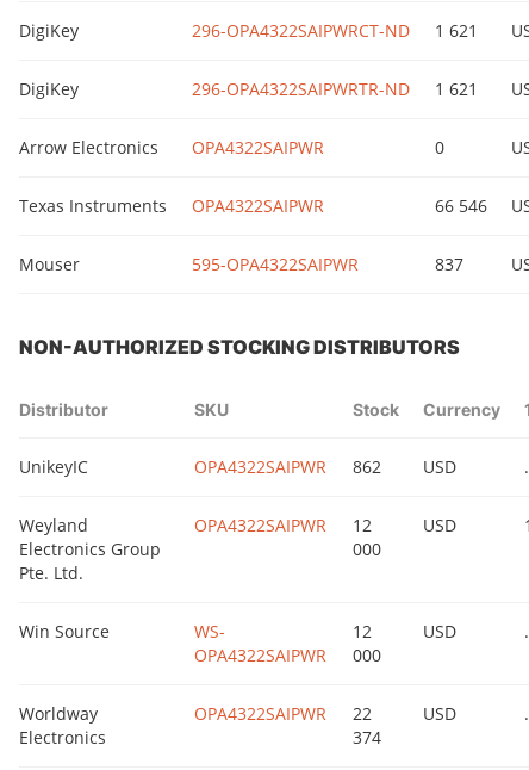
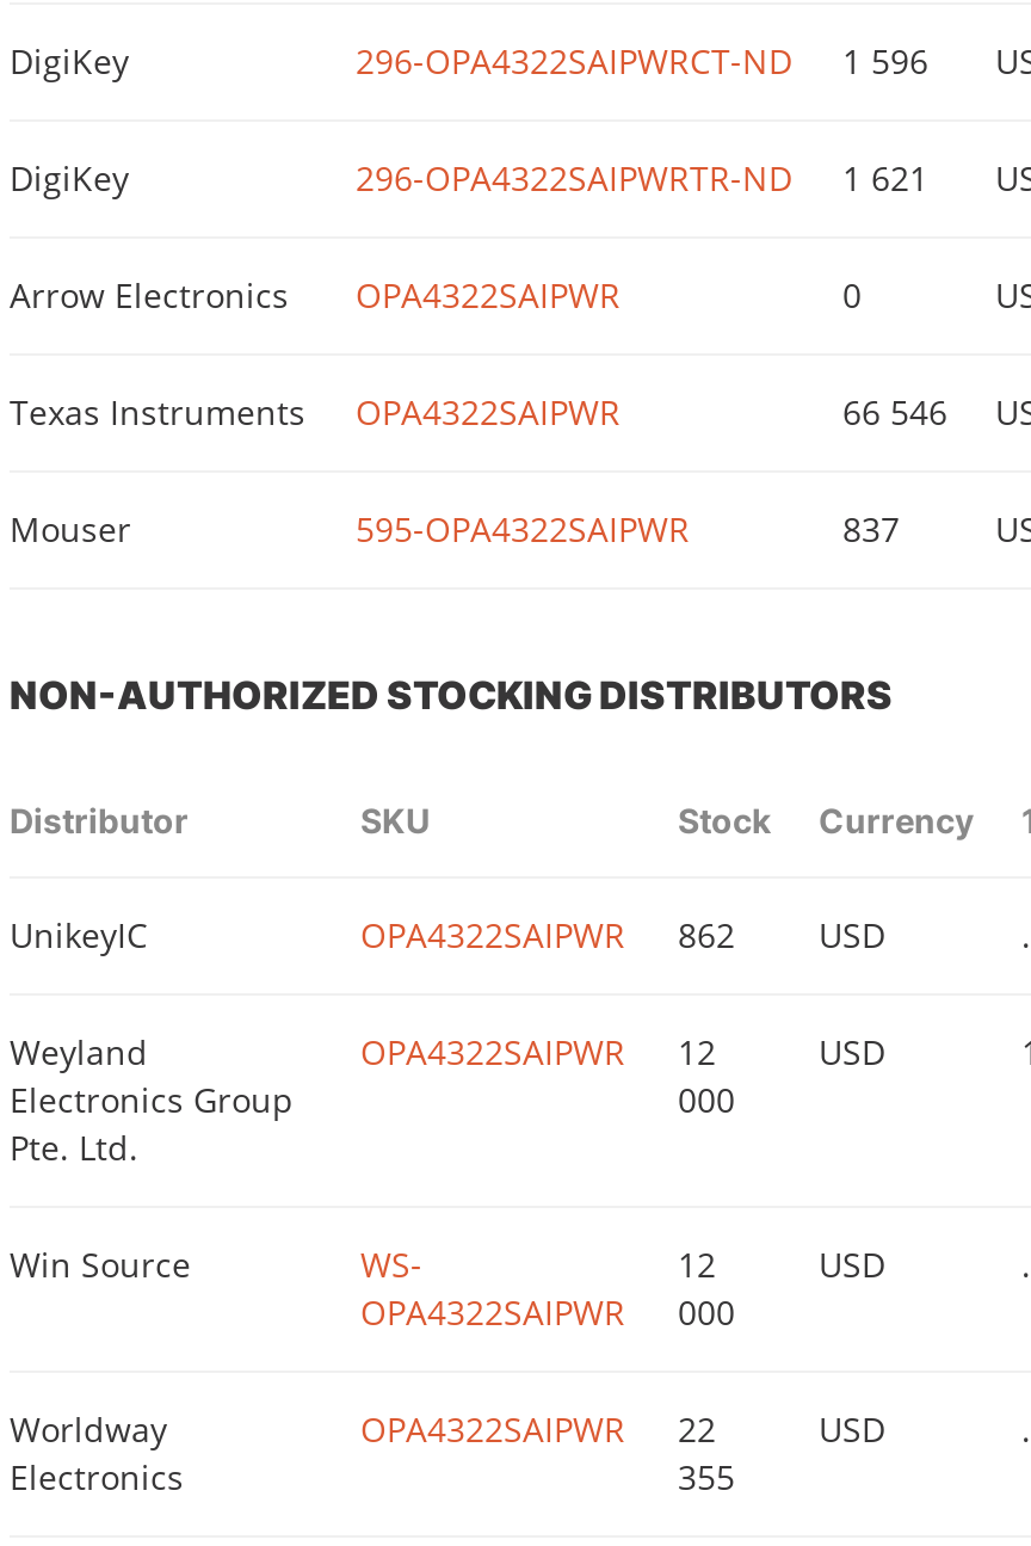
- 1 621
+ 1 596

- 374
+ 355
